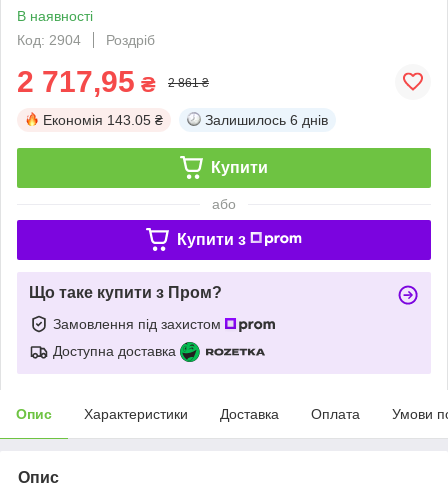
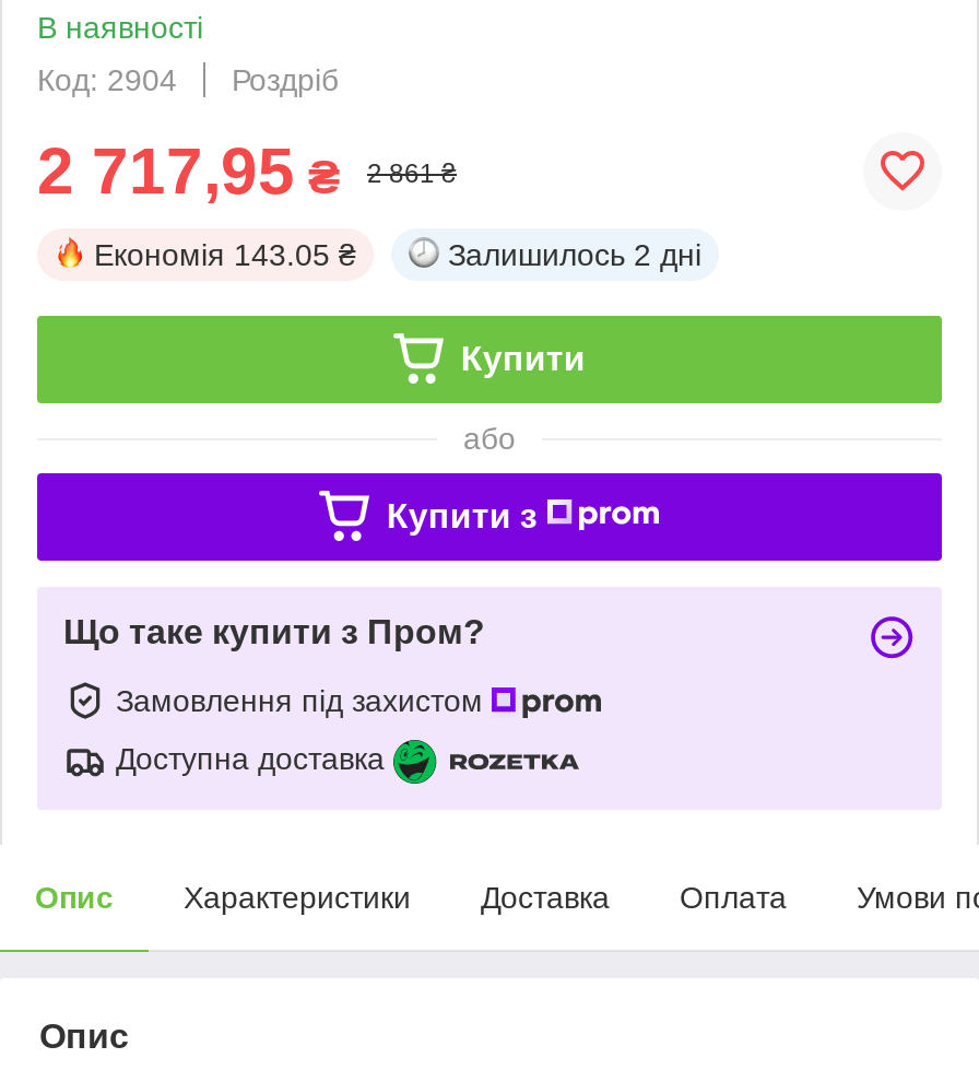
- Залишилось 6 днів
+ Залишилось 2 дні
